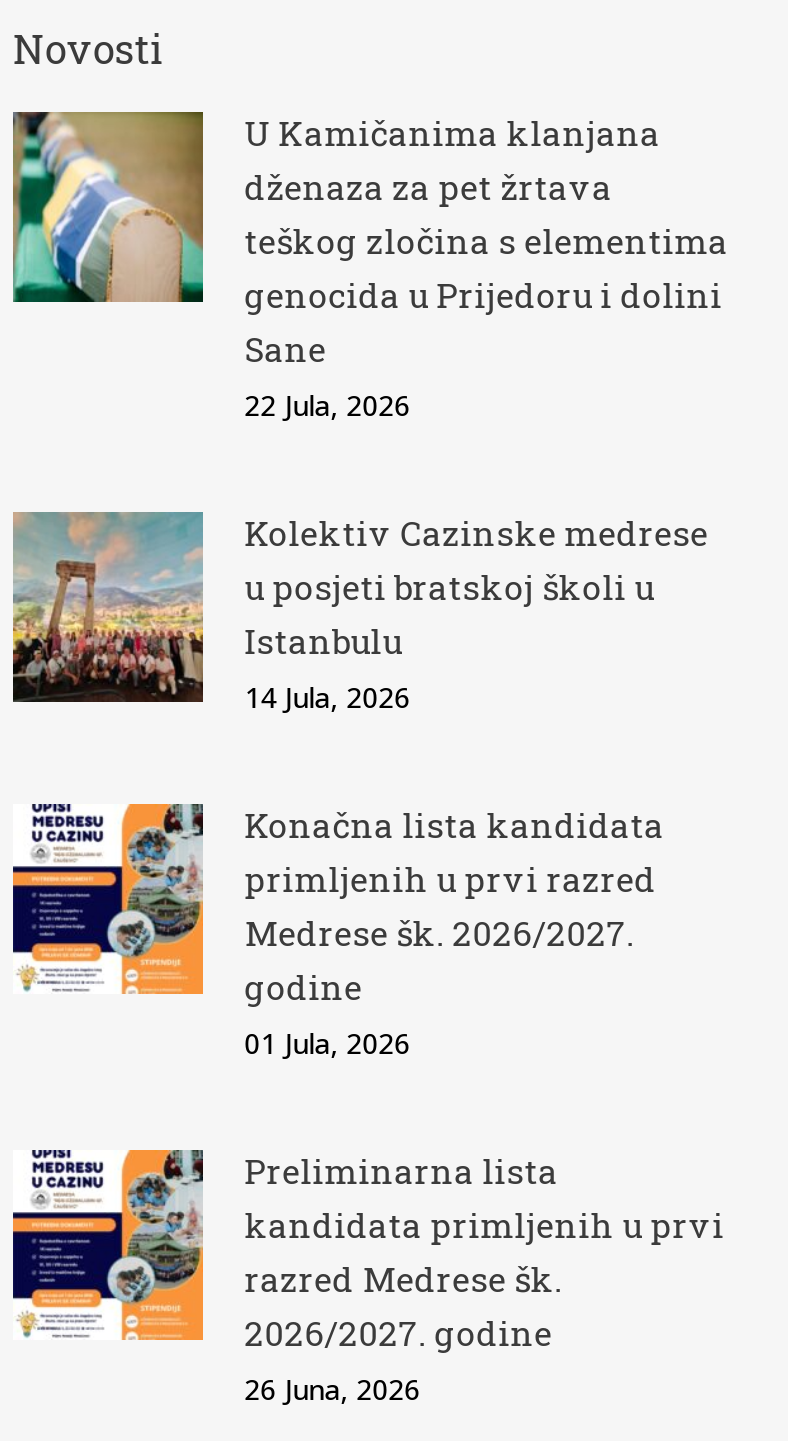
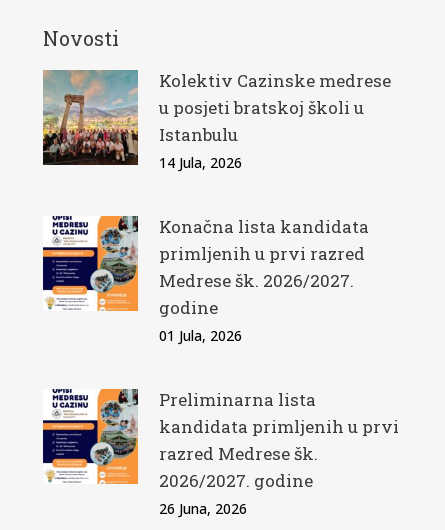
- [image]
- U Kamičanima klanjana
- dženaza za pet žrtava
- teškog zločina s elementima
- genocida u Prijedoru i dolini
- Sane
- 22 Jula, 2026
